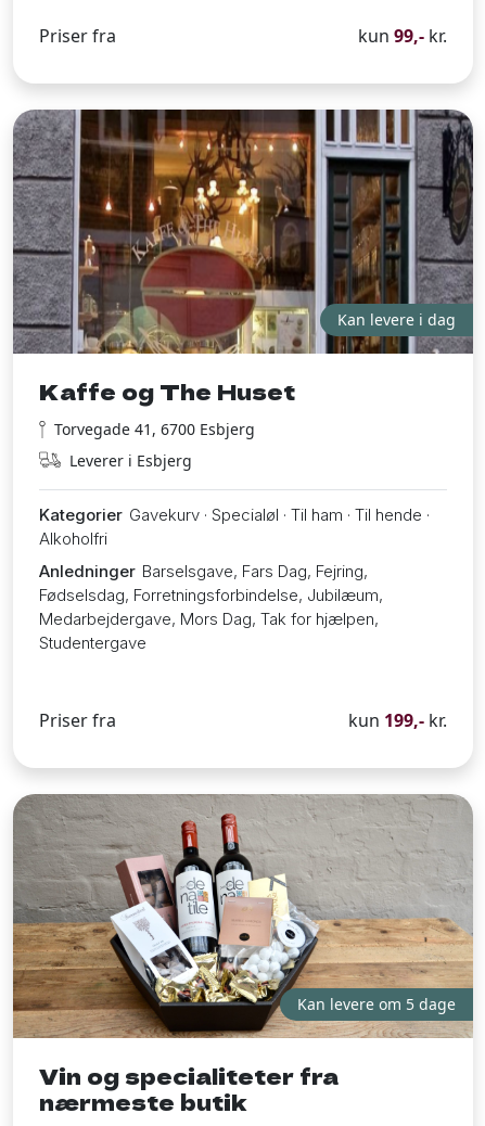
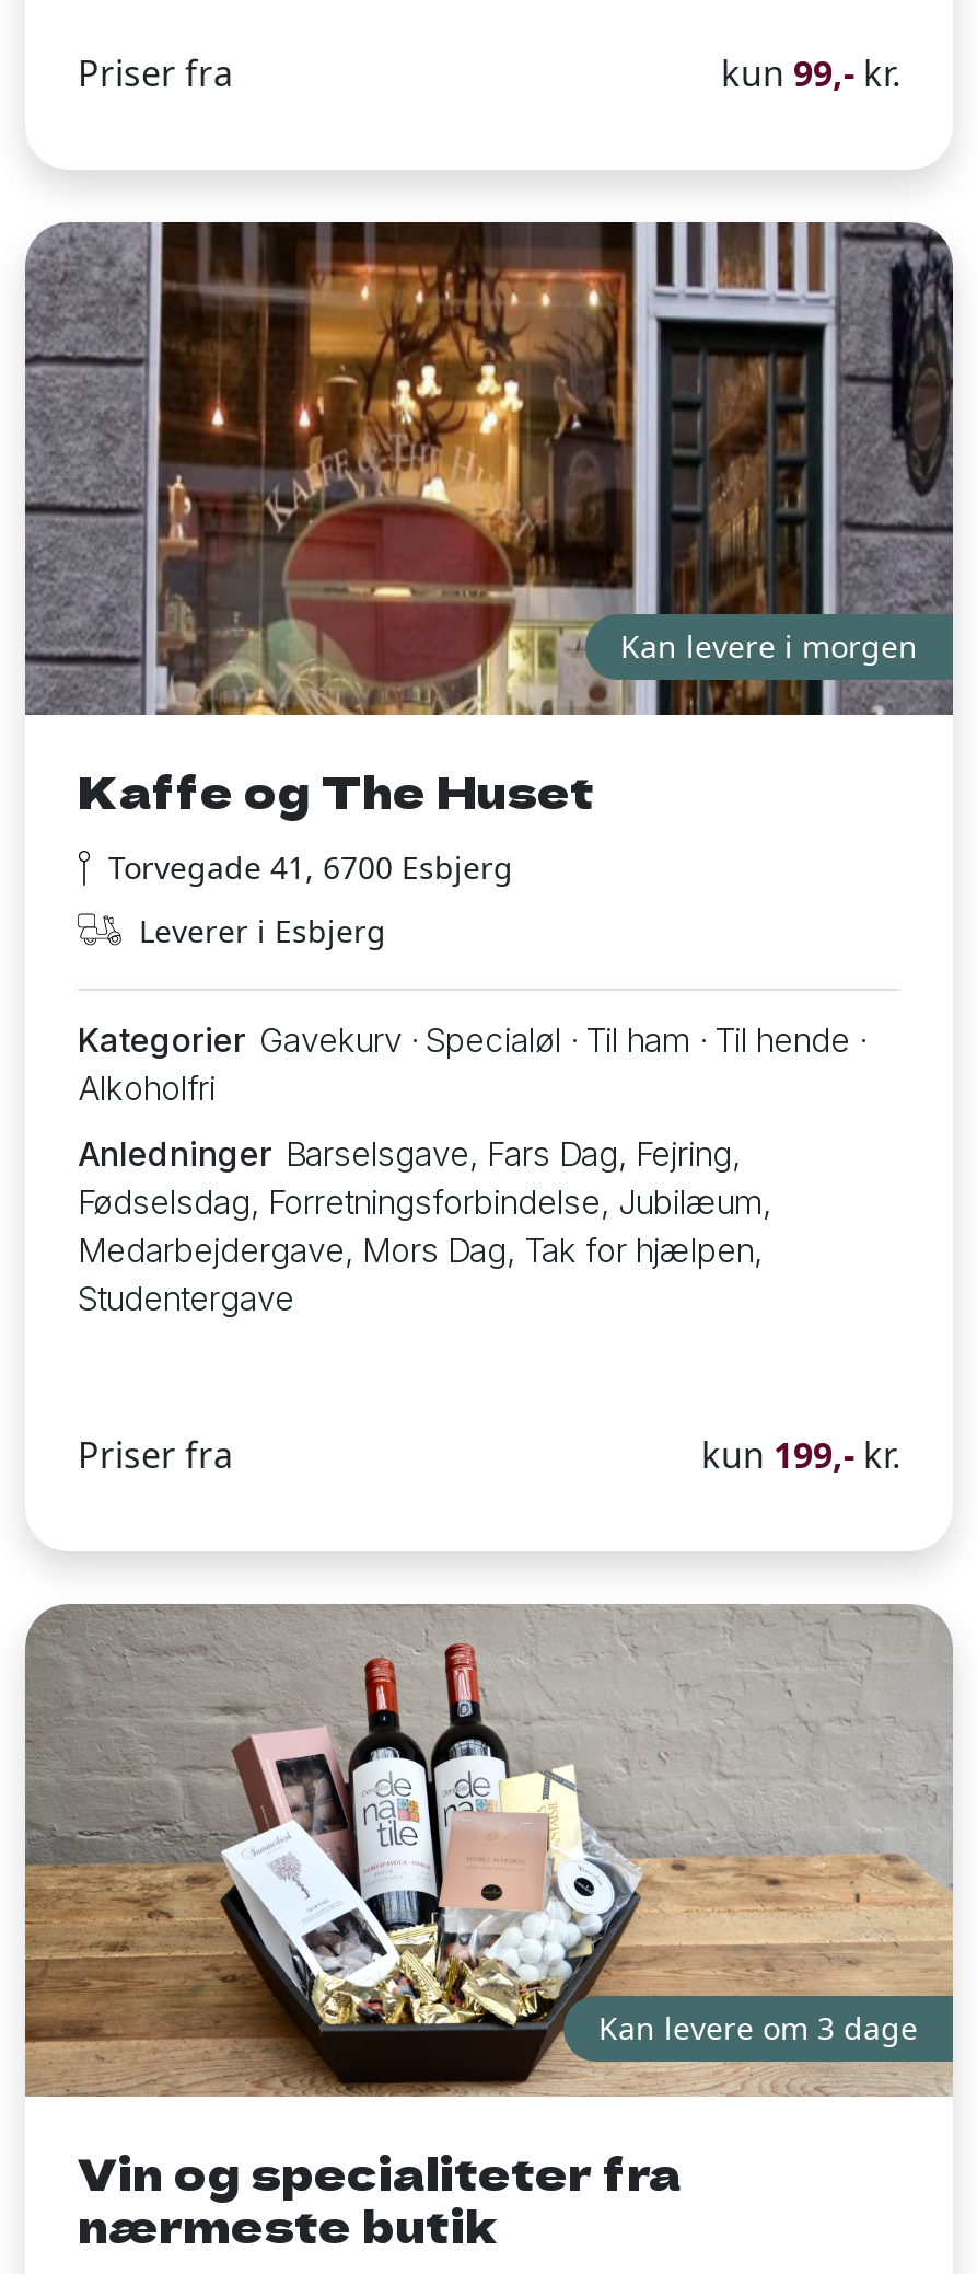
- Kan levere i dag
+ Kan levere i morgen

- Kan levere om 5 dage
+ Kan levere om 3 dage
